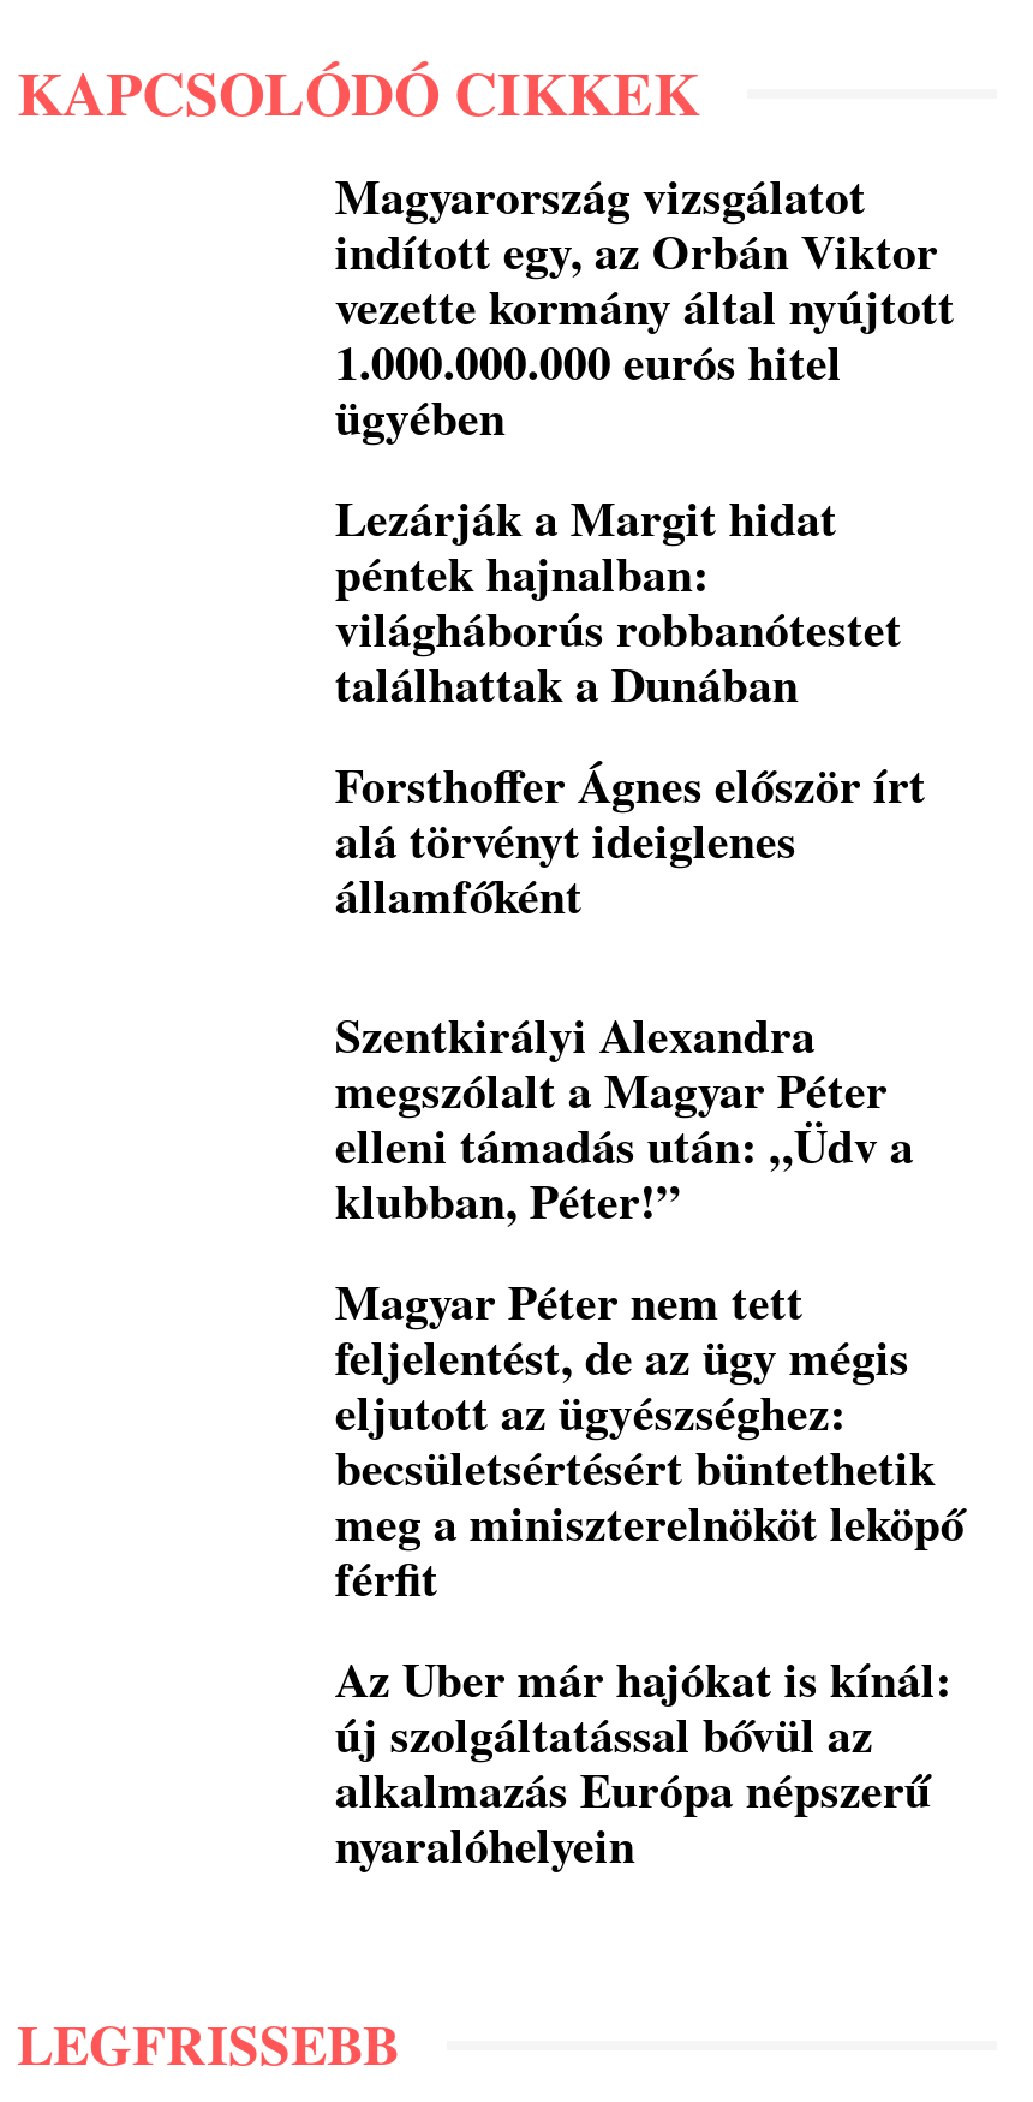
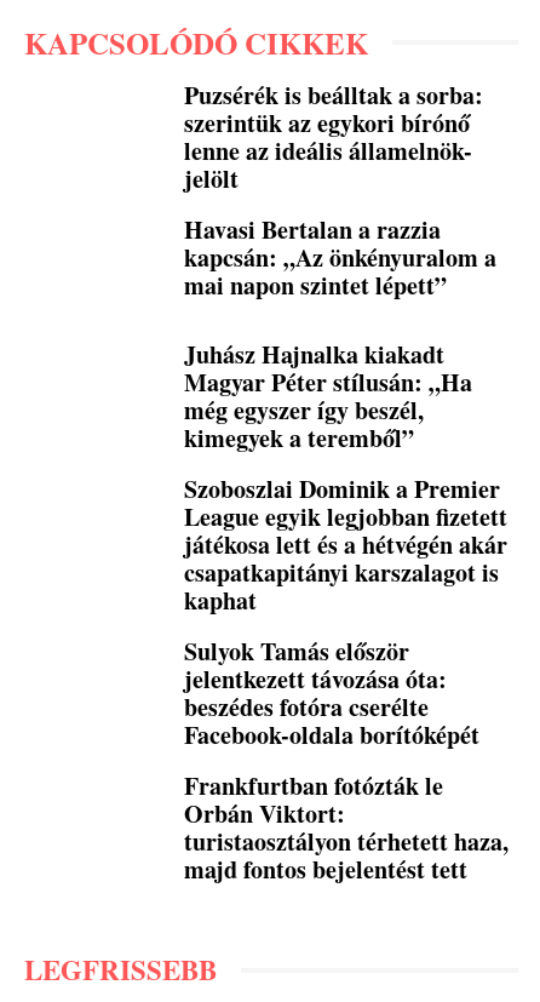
- Magyarország vizsgálatot
- indított egy, az Orbán Viktor
- vezette kormány által nyújtott
- 1.000.000.000 eurós hitel
- ügyében
- Lezárják a Margit hidat
- péntek hajnalban:
- világháborús robbanótestet
- találhattak a Dunában
- Forsthoffer Ágnes először írt
- alá törvényt ideiglenes
- államfőként
+ Puzsérék is beálltak a sorba:
+ szerintük az egykori bírónő
+ lenne az ideális államelnök-
+ jelölt
+ Havasi Bertalan a razzia
+ kapcsán: „Az önkényuralom a
+ mai napon szintet lépett”

- Szentkirályi Alexandra
- megszólalt a Magyar Péter
- elleni támadás után: „Üdv a
- klubban, Péter!”
- Magyar Péter nem tett
- feljelentést, de az ügy mégis
- eljutott az ügyészséghez:
- becsületsértésért büntethetik
- meg a miniszterelnököt leköpő
- férfit
- Az Uber már hajókat is kínál:
- új szolgáltatással bővül az
- alkalmazás Európa népszerű
- nyaralóhelyein
+ Juhász Hajnalka kiakadt
+ Magyar Péter stílusán: „Ha
+ még egyszer így beszél,
+ kimegyek a teremből”
+ Szoboszlai Dominik a Premier
+ League egyik legjobban fizetett
+ játékosa lett és a hétvégén akár
+ csapatkapitányi karszalagot is
+ kaphat
+ Sulyok Tamás először
+ jelentkezett távozása óta:
+ beszédes fotóra cserélte
+ Facebook-oldala borítóképét
+ Frankfurtban fotózták le
+ Orbán Viktort:
+ turistaosztályon térhetett haza,
+ majd fontos bejelentést tett
